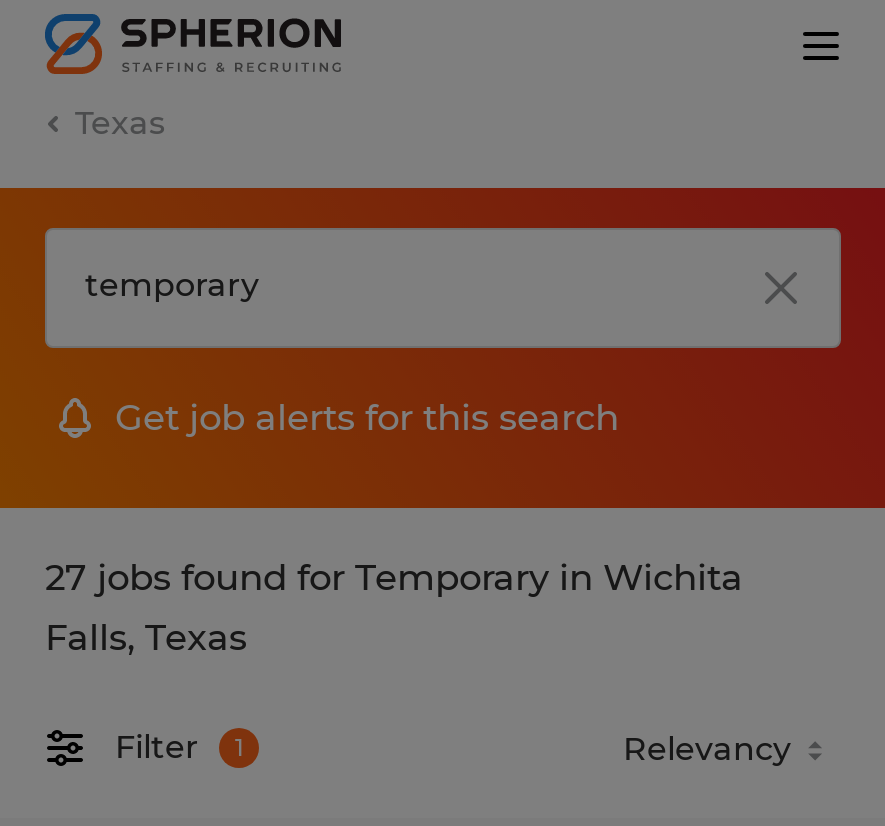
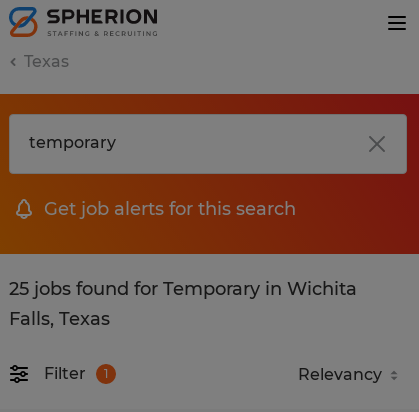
- 27 jobs found for Temporary in Wichita
+ 25 jobs found for Temporary in Wichita
